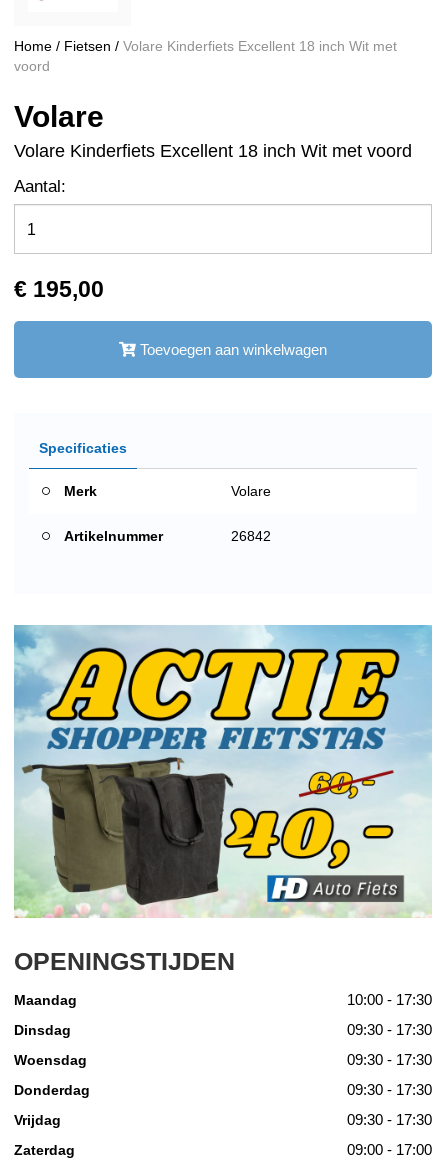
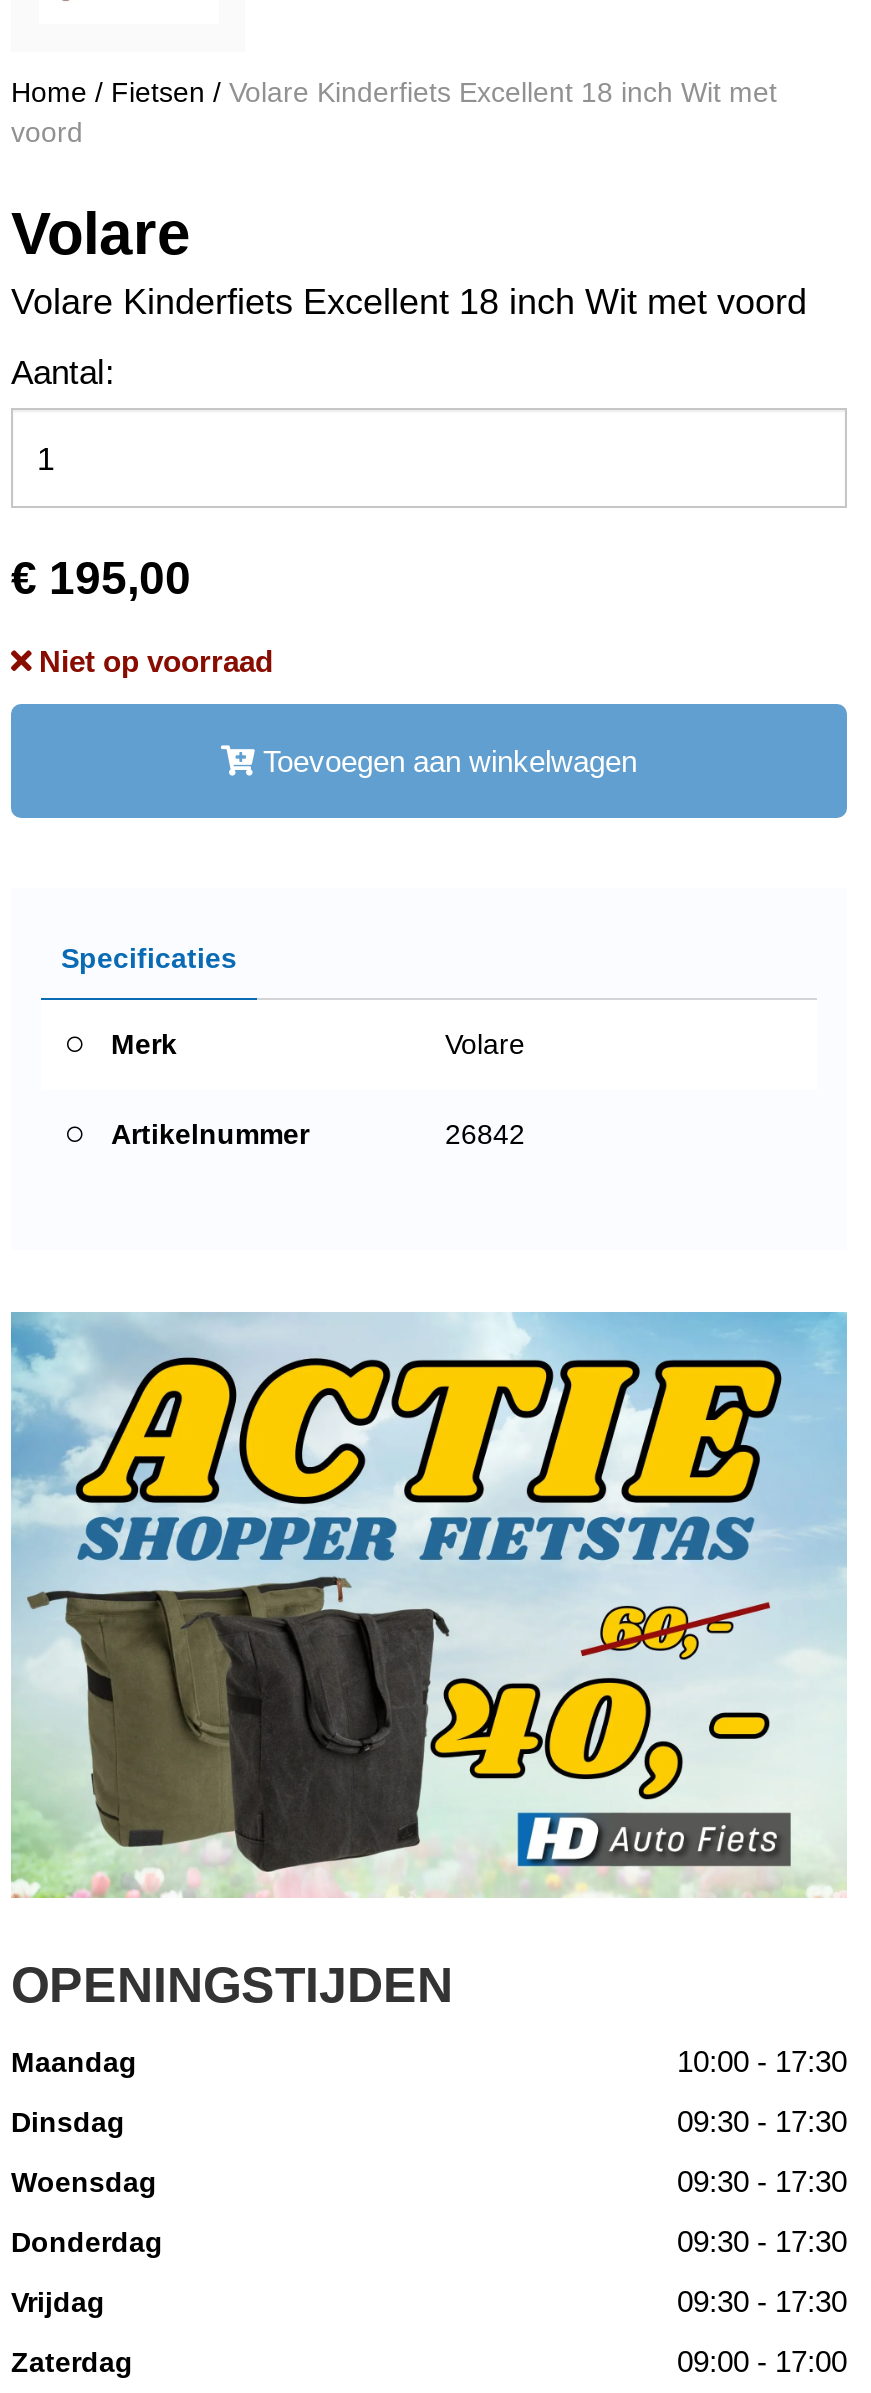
+ Niet op voorraad
